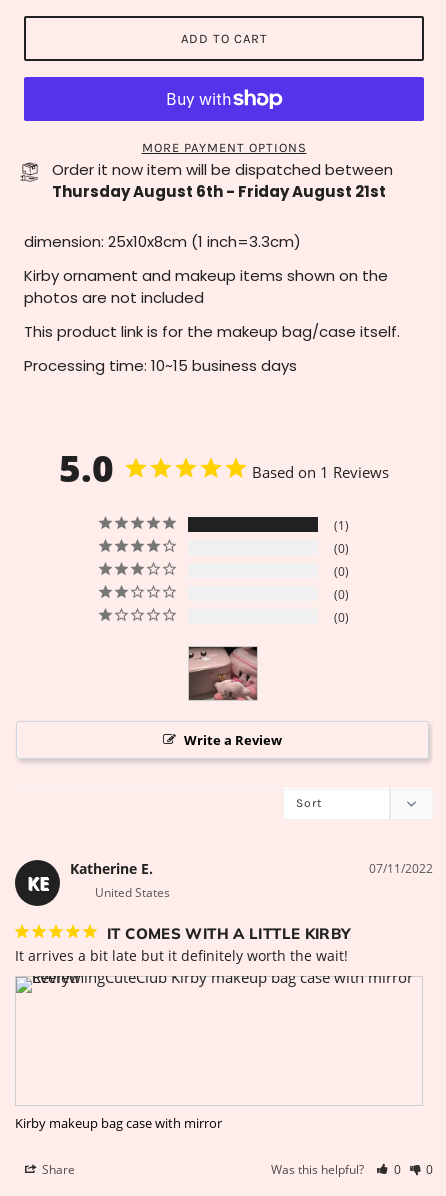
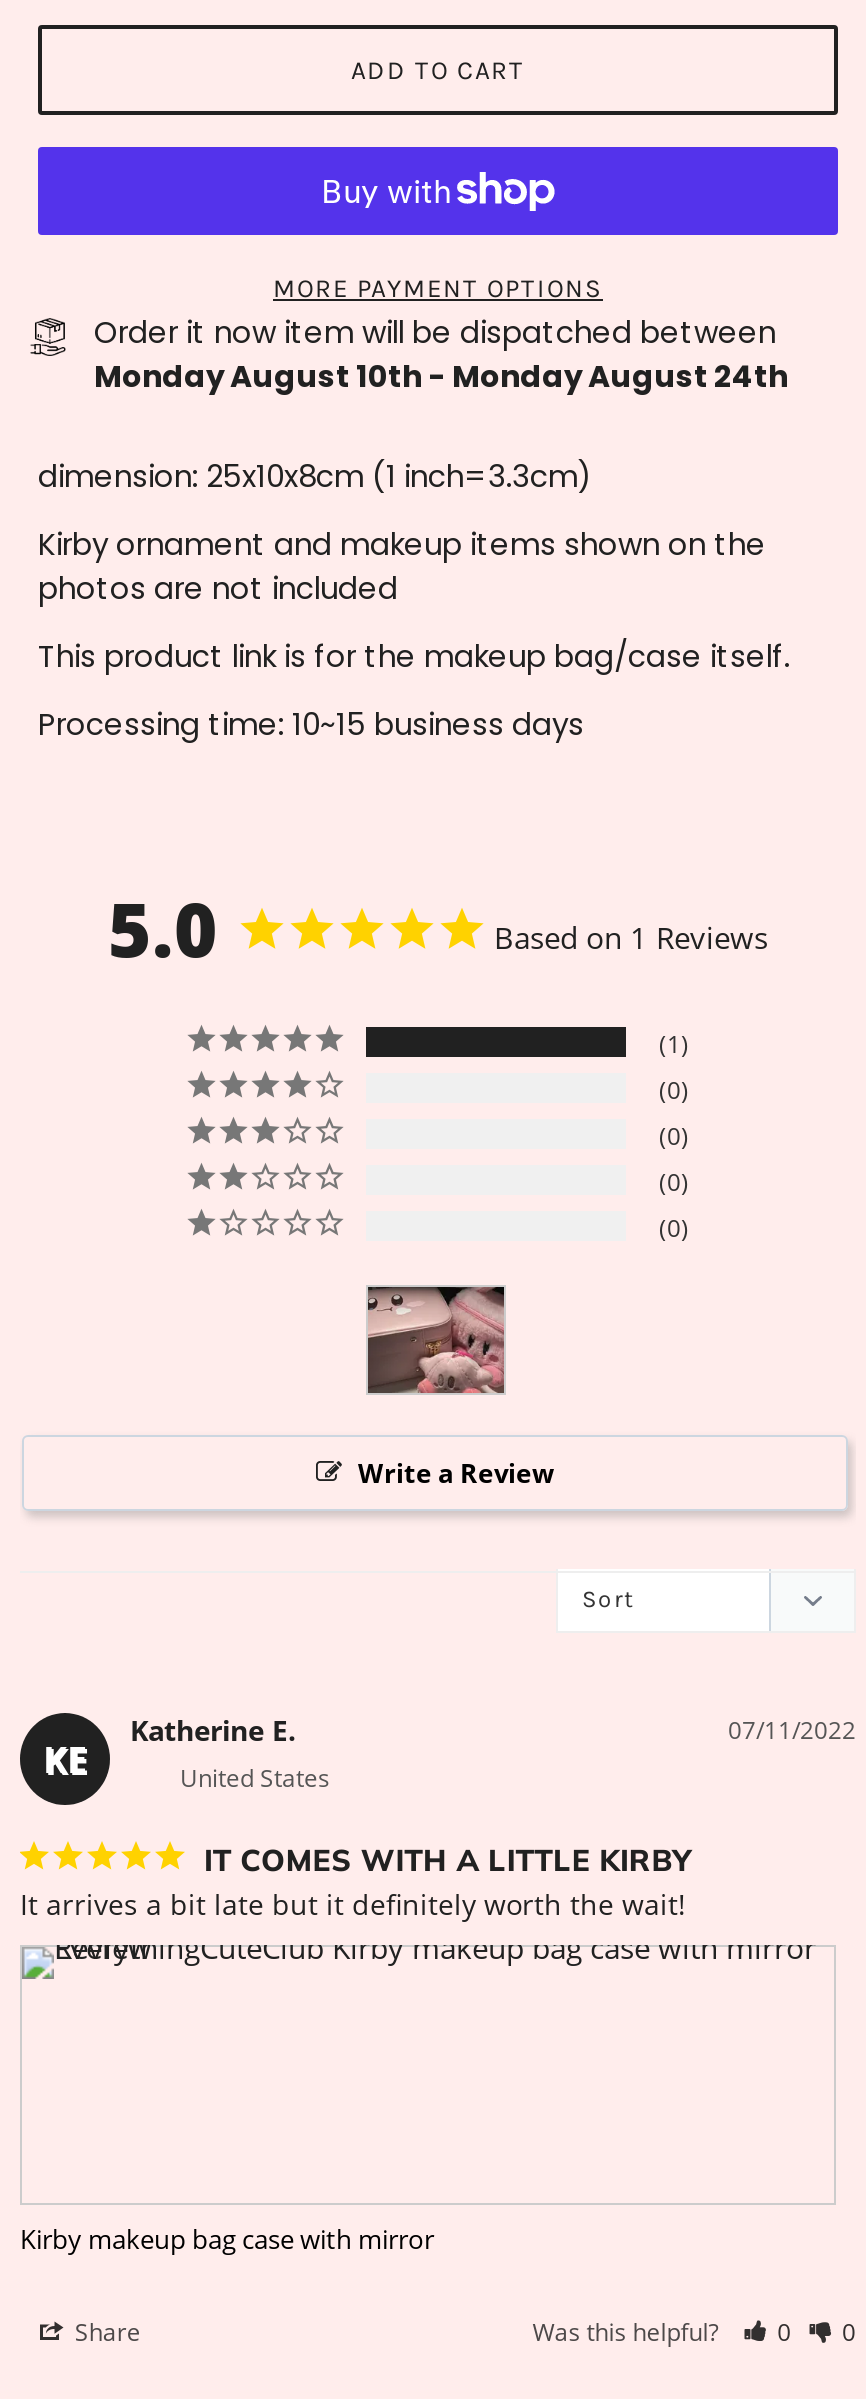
- Thursday August 6th - Friday August 21st
+ Monday August 10th - Monday August 24th
